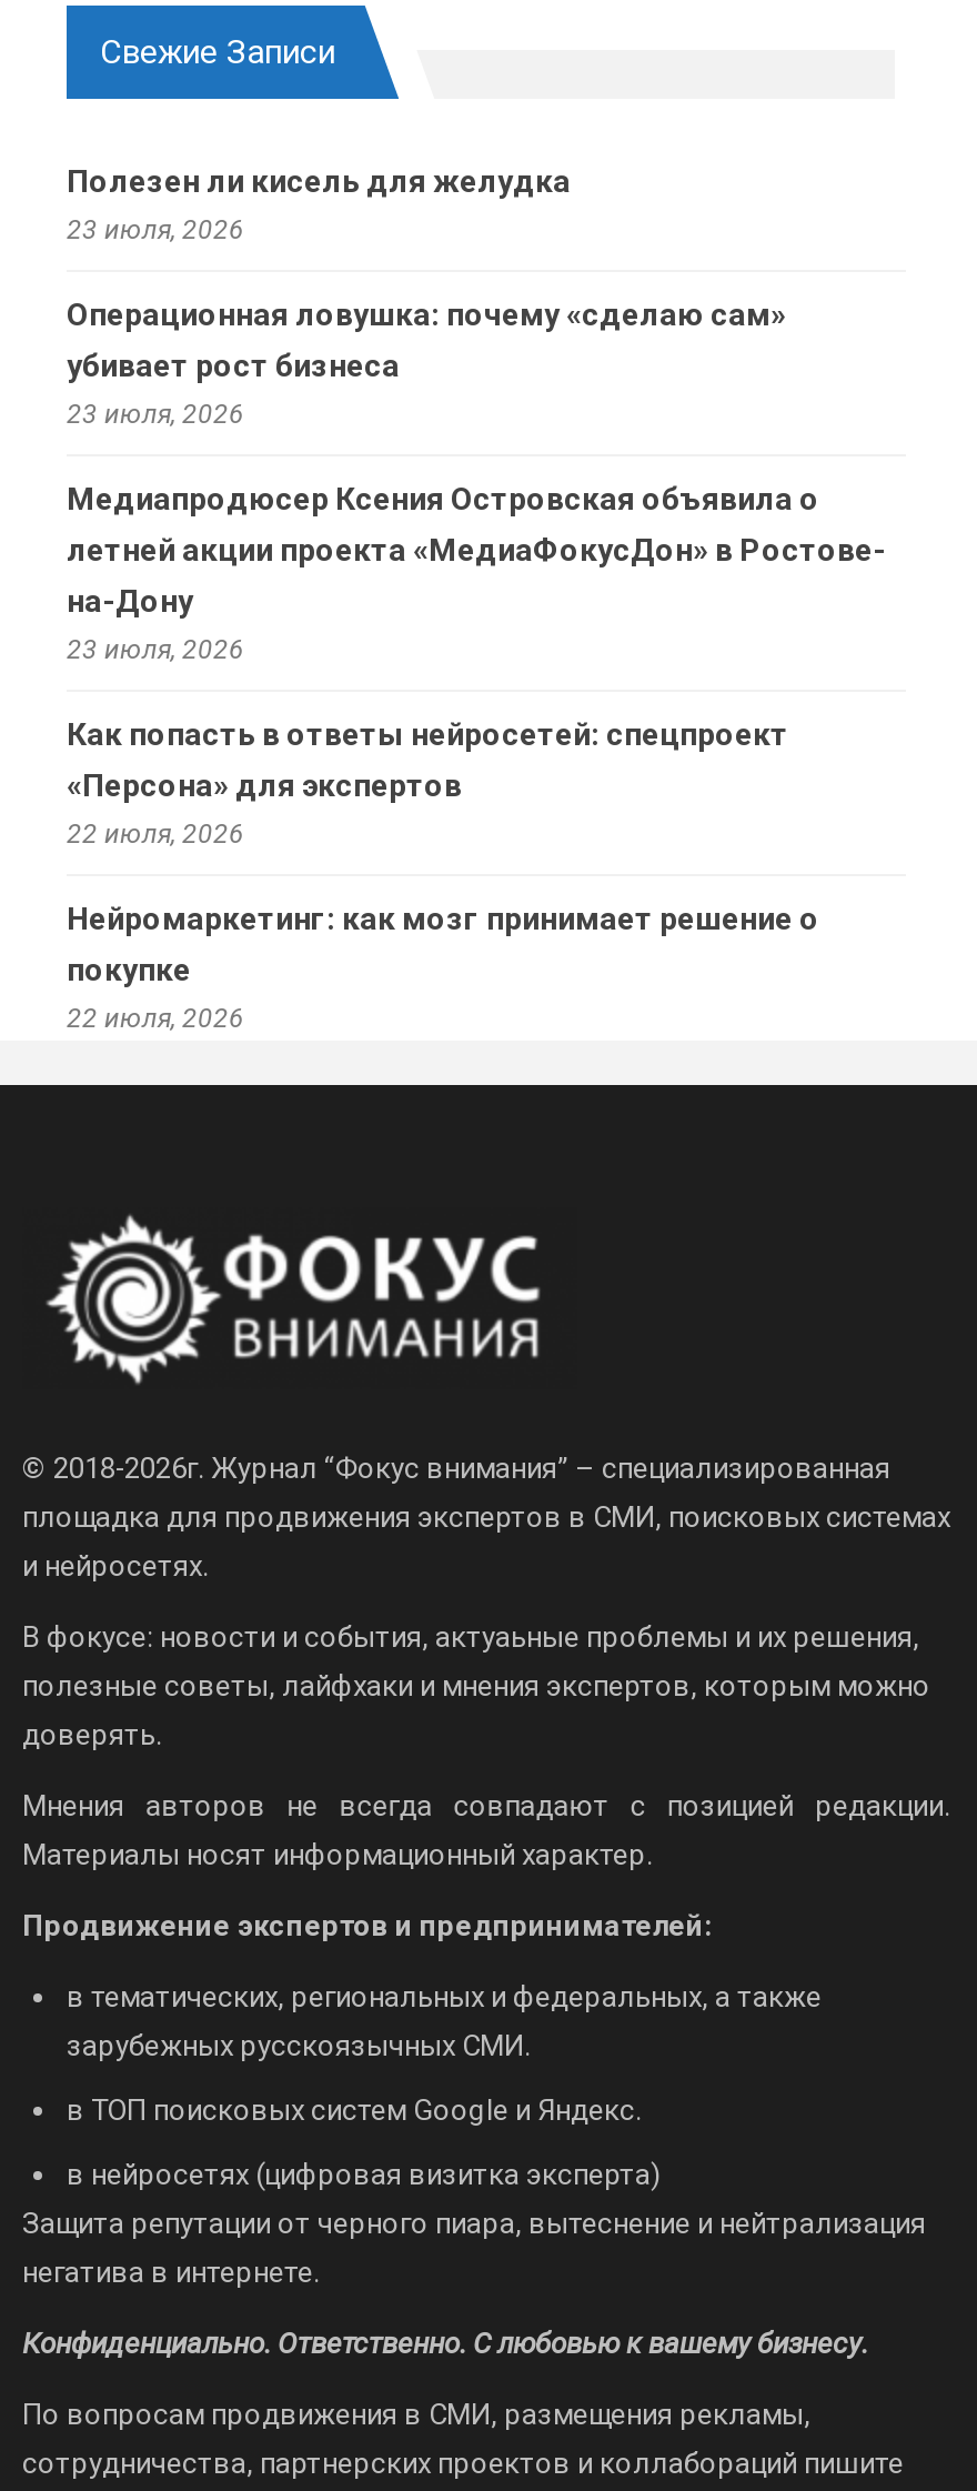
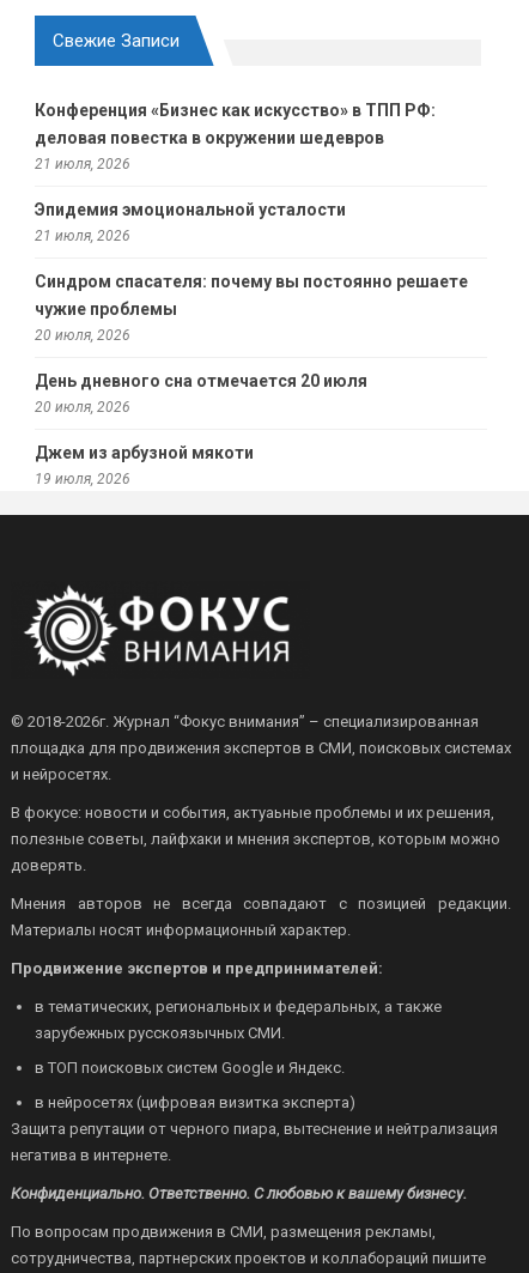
- Полезен ли кисель для желудка
- 23 июля, 2026
+ Конференция «Бизнес как искусство» в ТПП РФ:
+ деловая повестка в окружении шедевров
+ 21 июля, 2026

- Операционная ловушка: почему «сделаю сам»
- убивает рост бизнеса
- 23 июля, 2026
+ Эпидемия эмоциональной усталости
+ 21 июля, 2026

- Медиапродюсер Ксения Островская объявила о
- летней акции проекта «МедиаФокусДон» в Ростове-
- на-Дону
- 23 июля, 2026
+ Синдром спасателя: почему вы постоянно решаете
+ чужие проблемы
+ 20 июля, 2026

- Как попасть в ответы нейросетей: спецпроект
- «Персона» для экспертов
- 22 июля, 2026
+ День дневного сна отмечается 20 июля
+ 20 июля, 2026

- Нейромаркетинг: как мозг принимает решение о
- покупке
- 22 июля, 2026
+ Джем из арбузной мякоти
+ 19 июля, 2026
